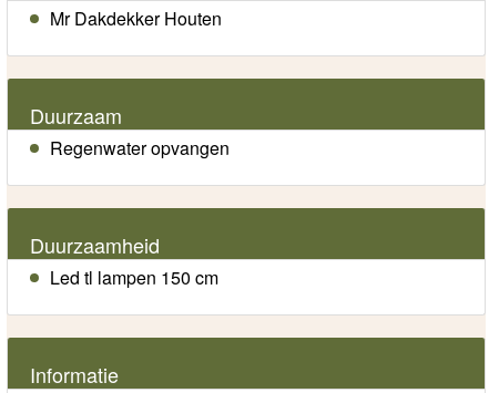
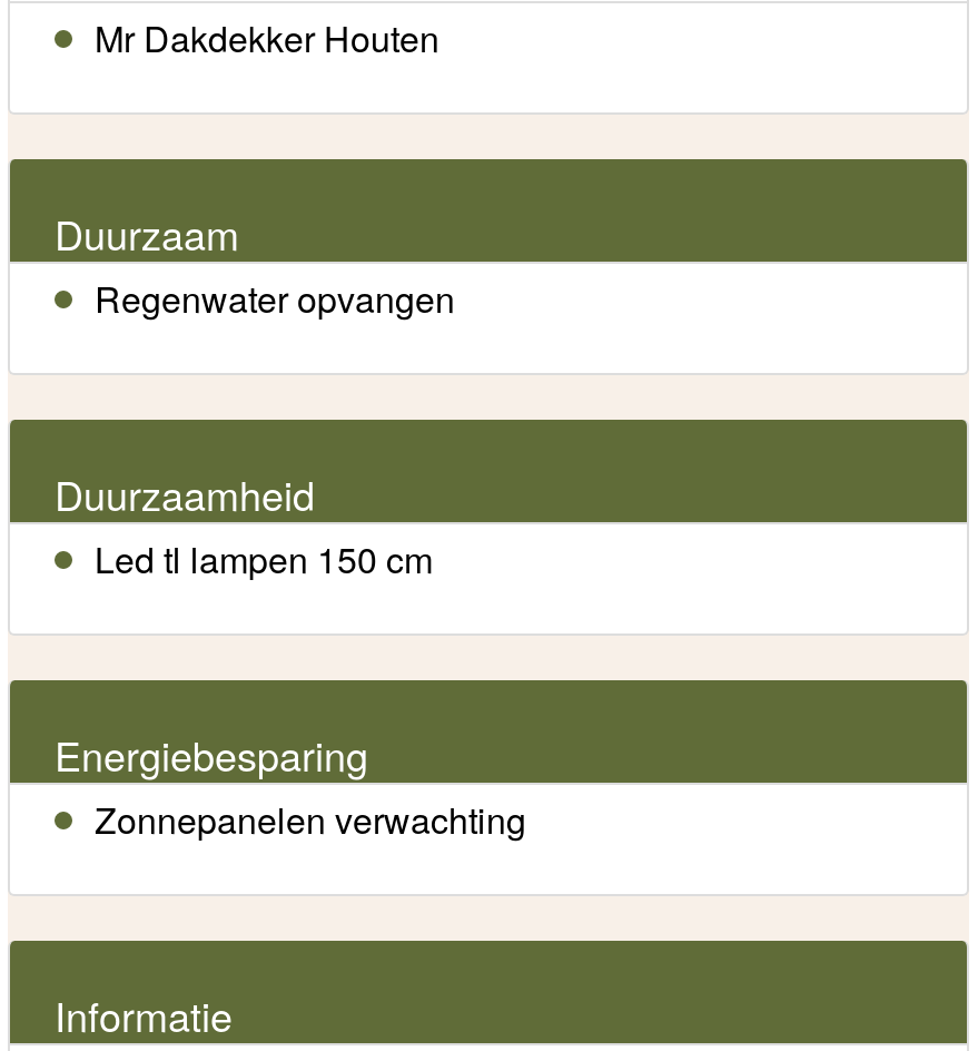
+ Energiebesparing
+ Zonnepanelen verwachting
